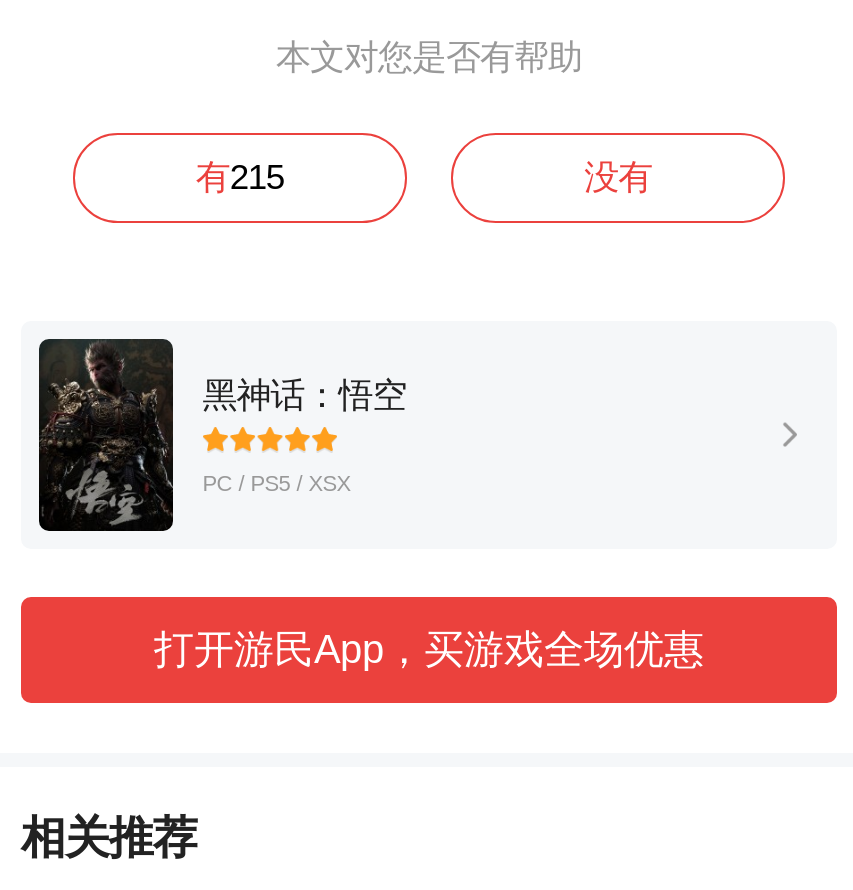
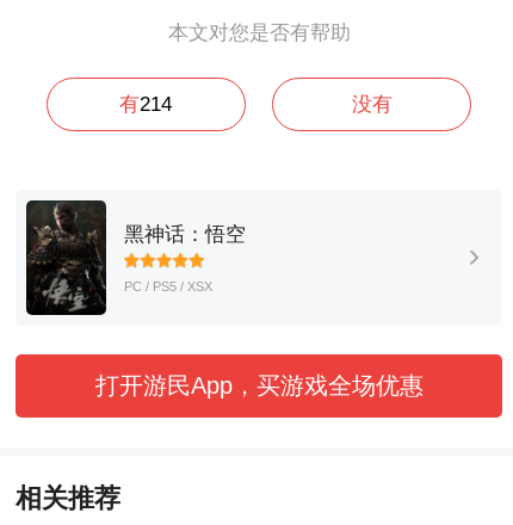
- 有215
+ 有214
